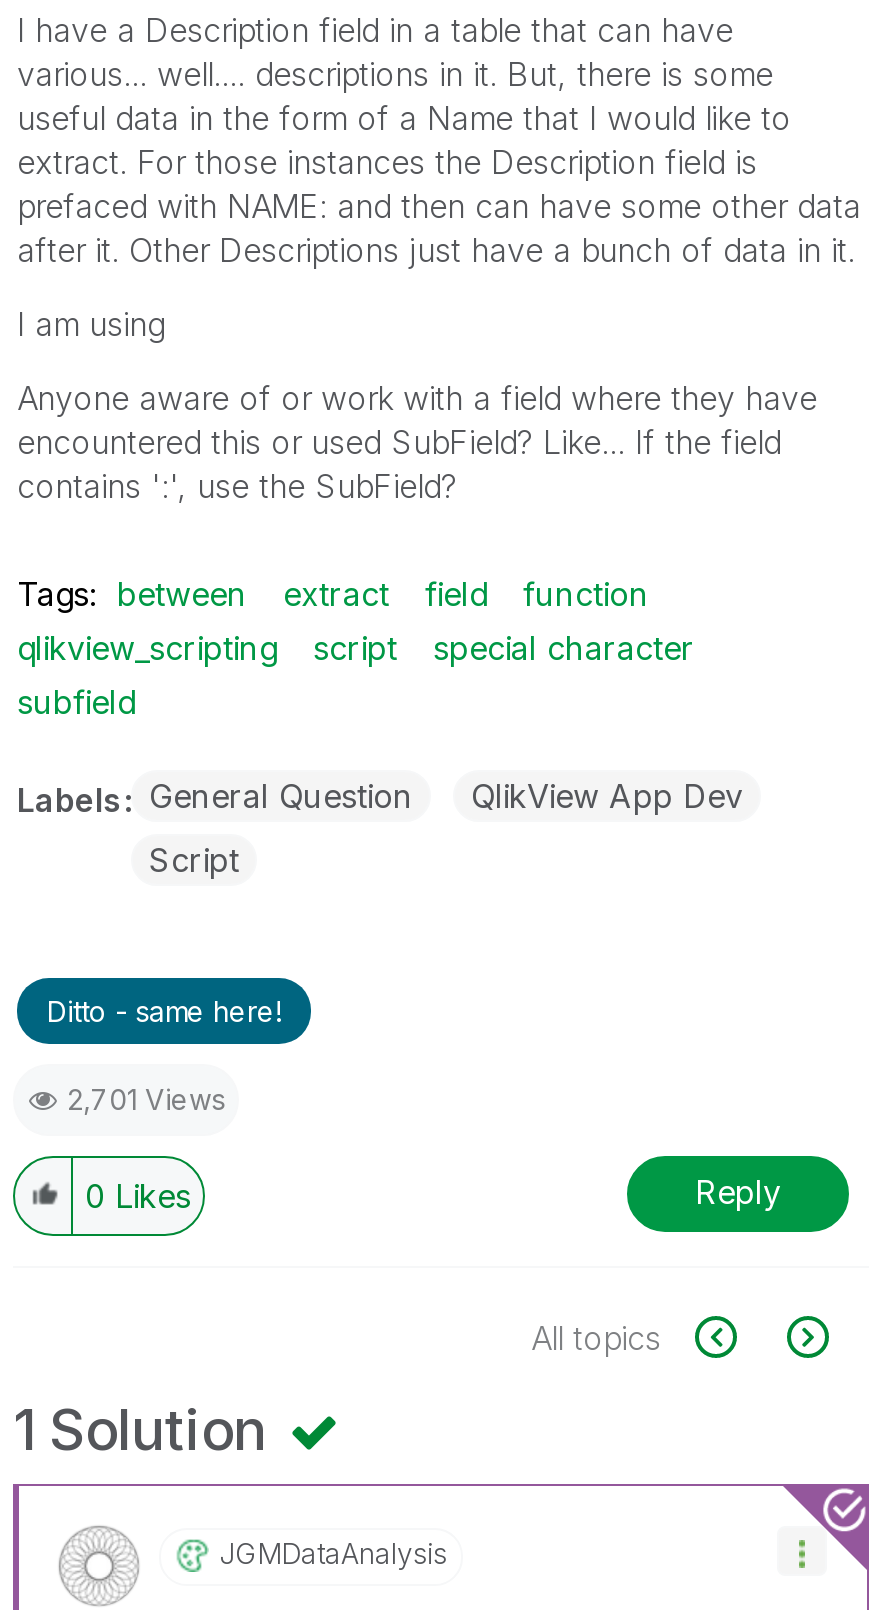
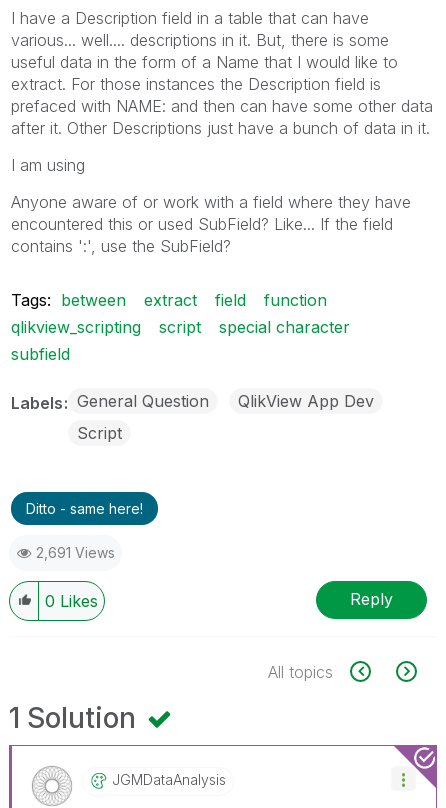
- 2,701 Views
+ 2,691 Views
